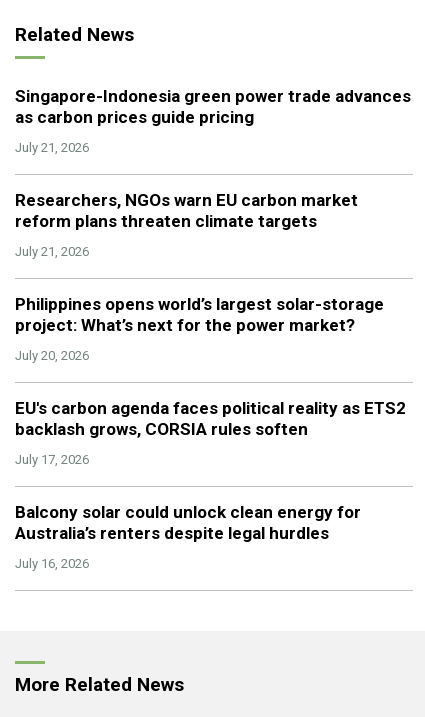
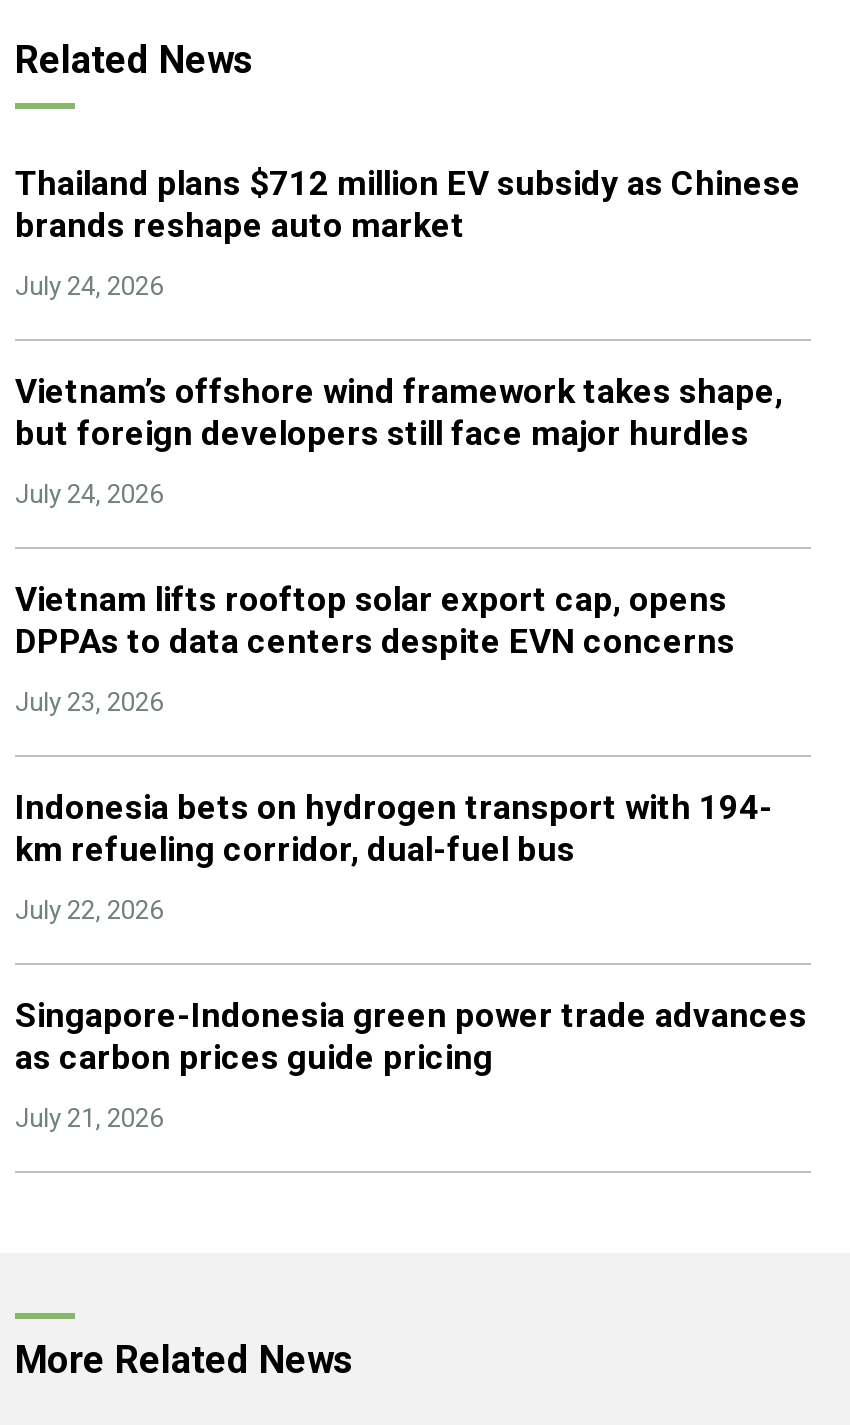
+ Thailand plans $712 million EV subsidy as Chinese
+ brands reshape auto market
+ July 24, 2026
+ Vietnam’s offshore wind framework takes shape,
+ but foreign developers still face major hurdles
+ July 24, 2026
+ Vietnam lifts rooftop solar export cap, opens
+ DPPAs to data centers despite EVN concerns
+ July 23, 2026
+ Indonesia bets on hydrogen transport with 194-
+ km refueling corridor, dual-fuel bus
+ July 22, 2026

moved down: Singapore-Indonesia green power trade advances | as carbon prices guide pricing | July 21, 2026

- Researchers, NGOs warn EU carbon market
- reform plans threaten climate targets
- July 21, 2026
- Philippines opens world’s largest solar-storage
- project: What’s next for the power market?
- July 20, 2026
- EU's carbon agenda faces political reality as ETS2
- backlash grows, CORSIA rules soften
- July 17, 2026
- Balcony solar could unlock clean energy for
- Australia’s renters despite legal hurdles
- July 16, 2026
